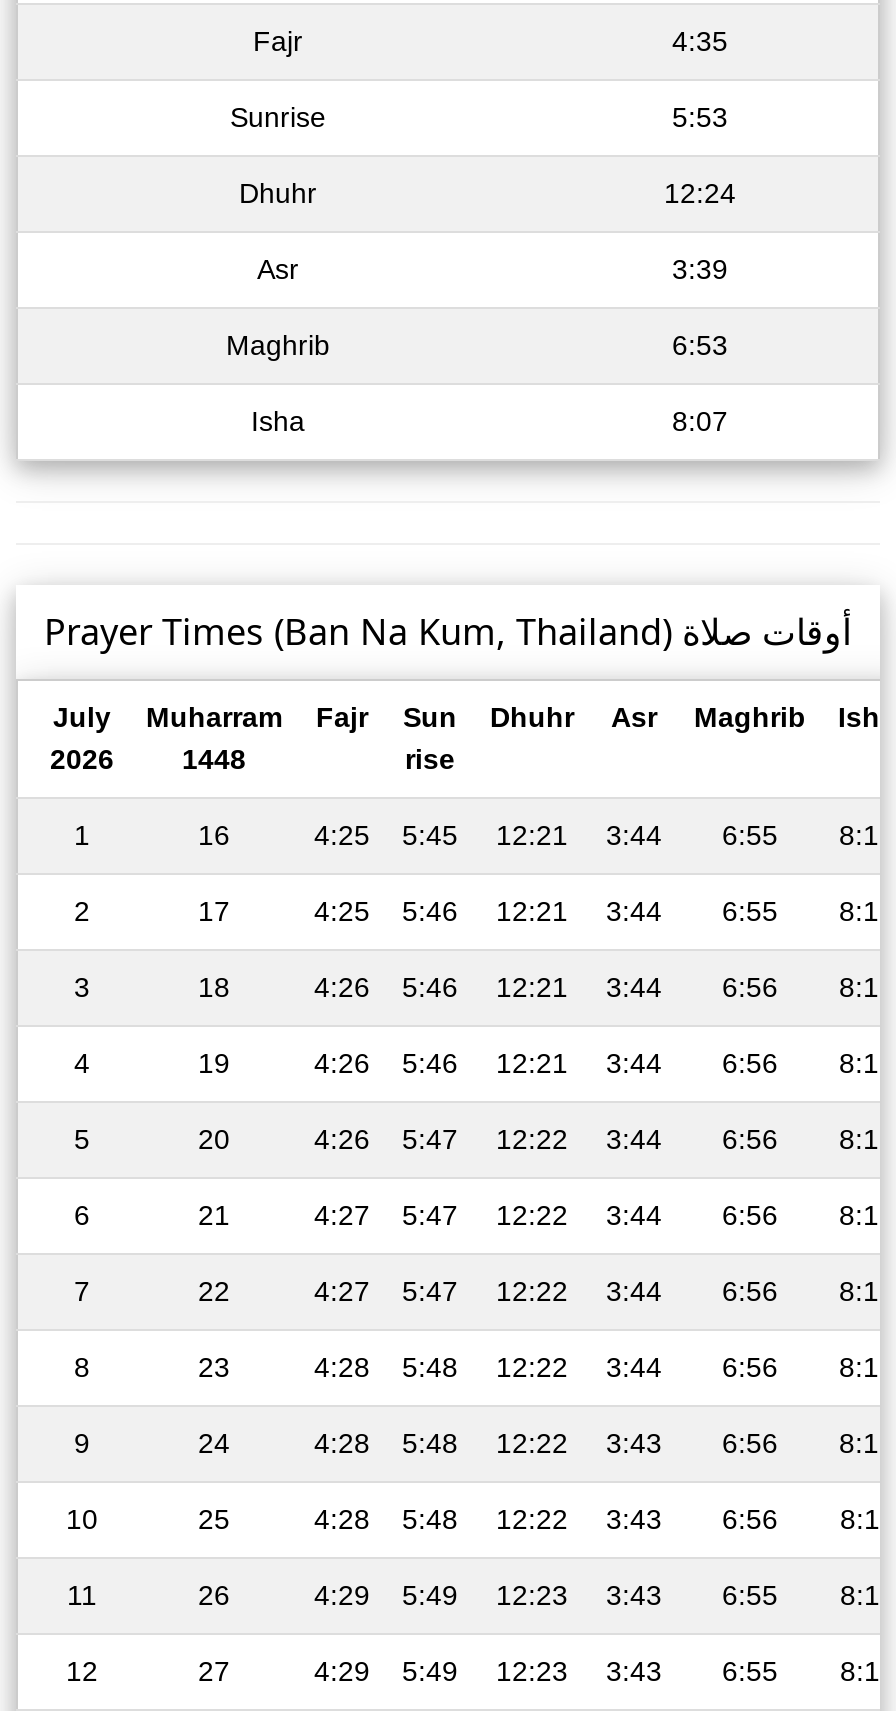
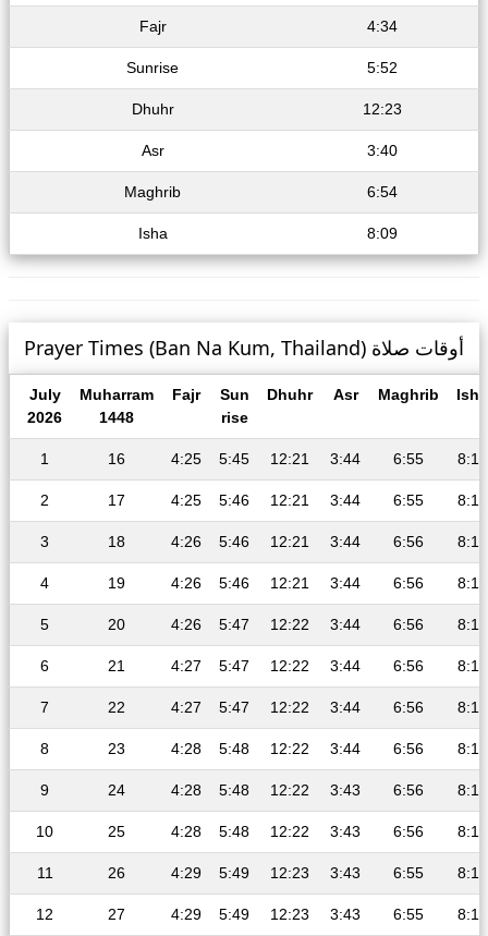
- 4:35
+ 4:34

- 5:53
+ 5:52

- 12:24
+ 12:23

- 3:39
+ 3:40

- 6:53
+ 6:54

- 8:07
+ 8:09
